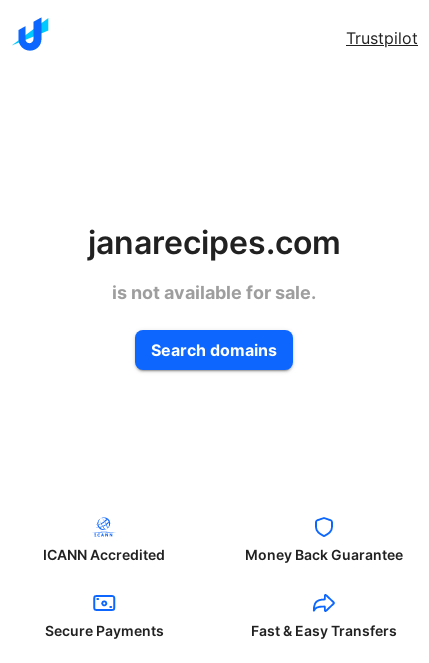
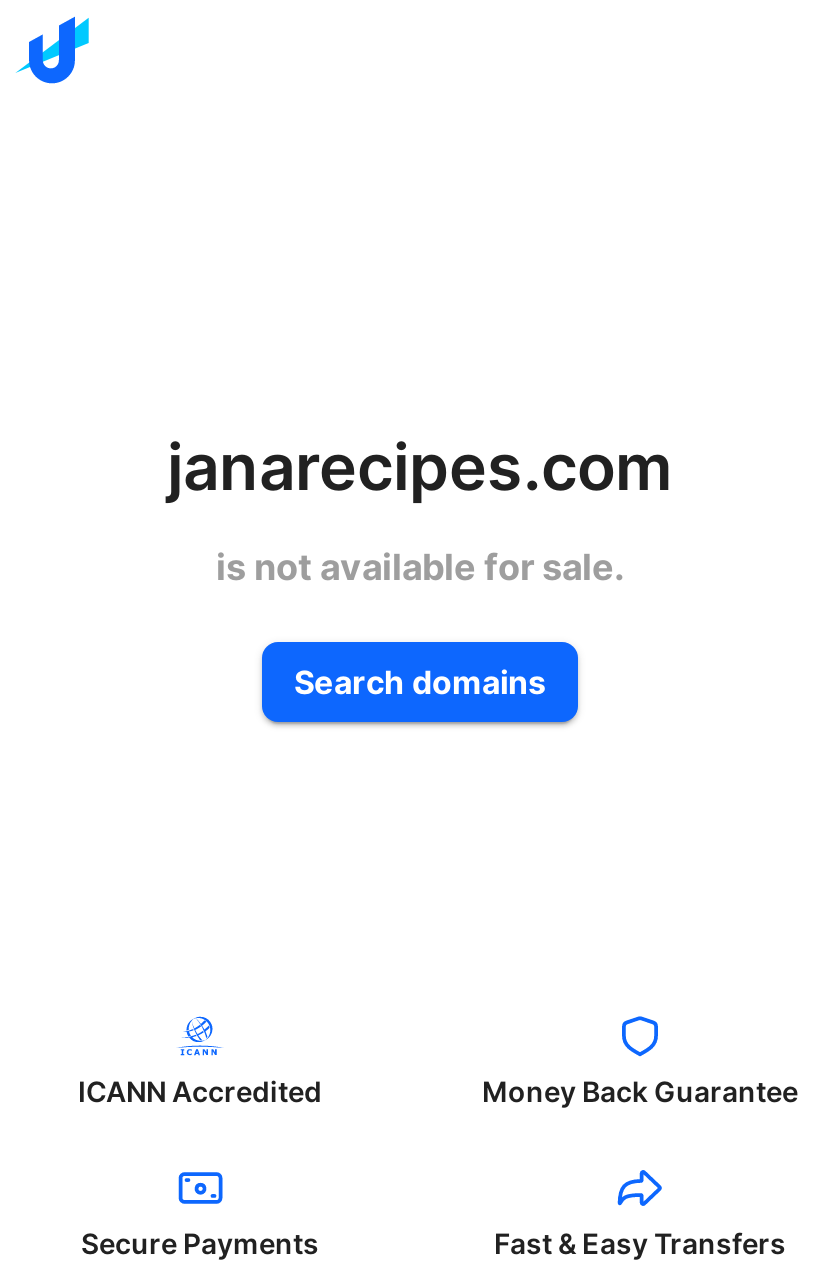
- Trustpilot
